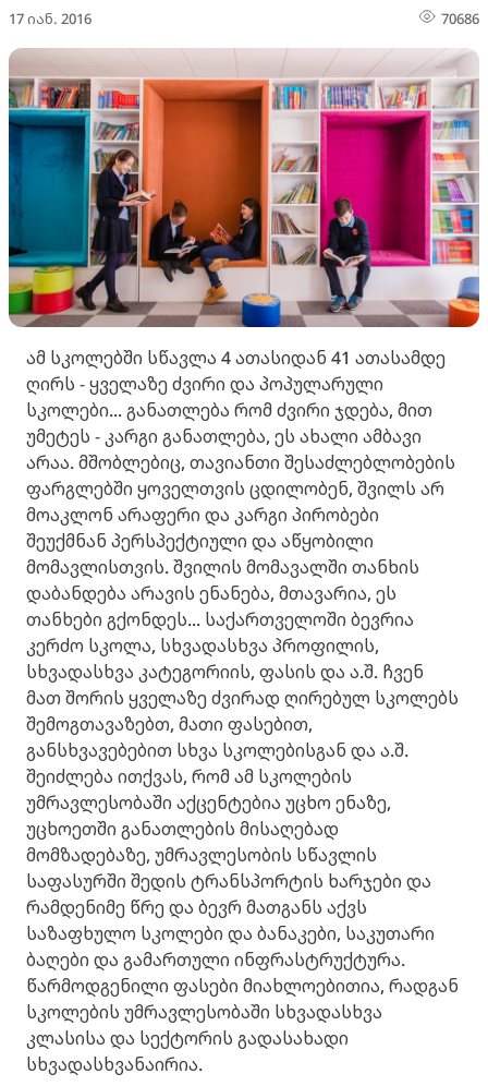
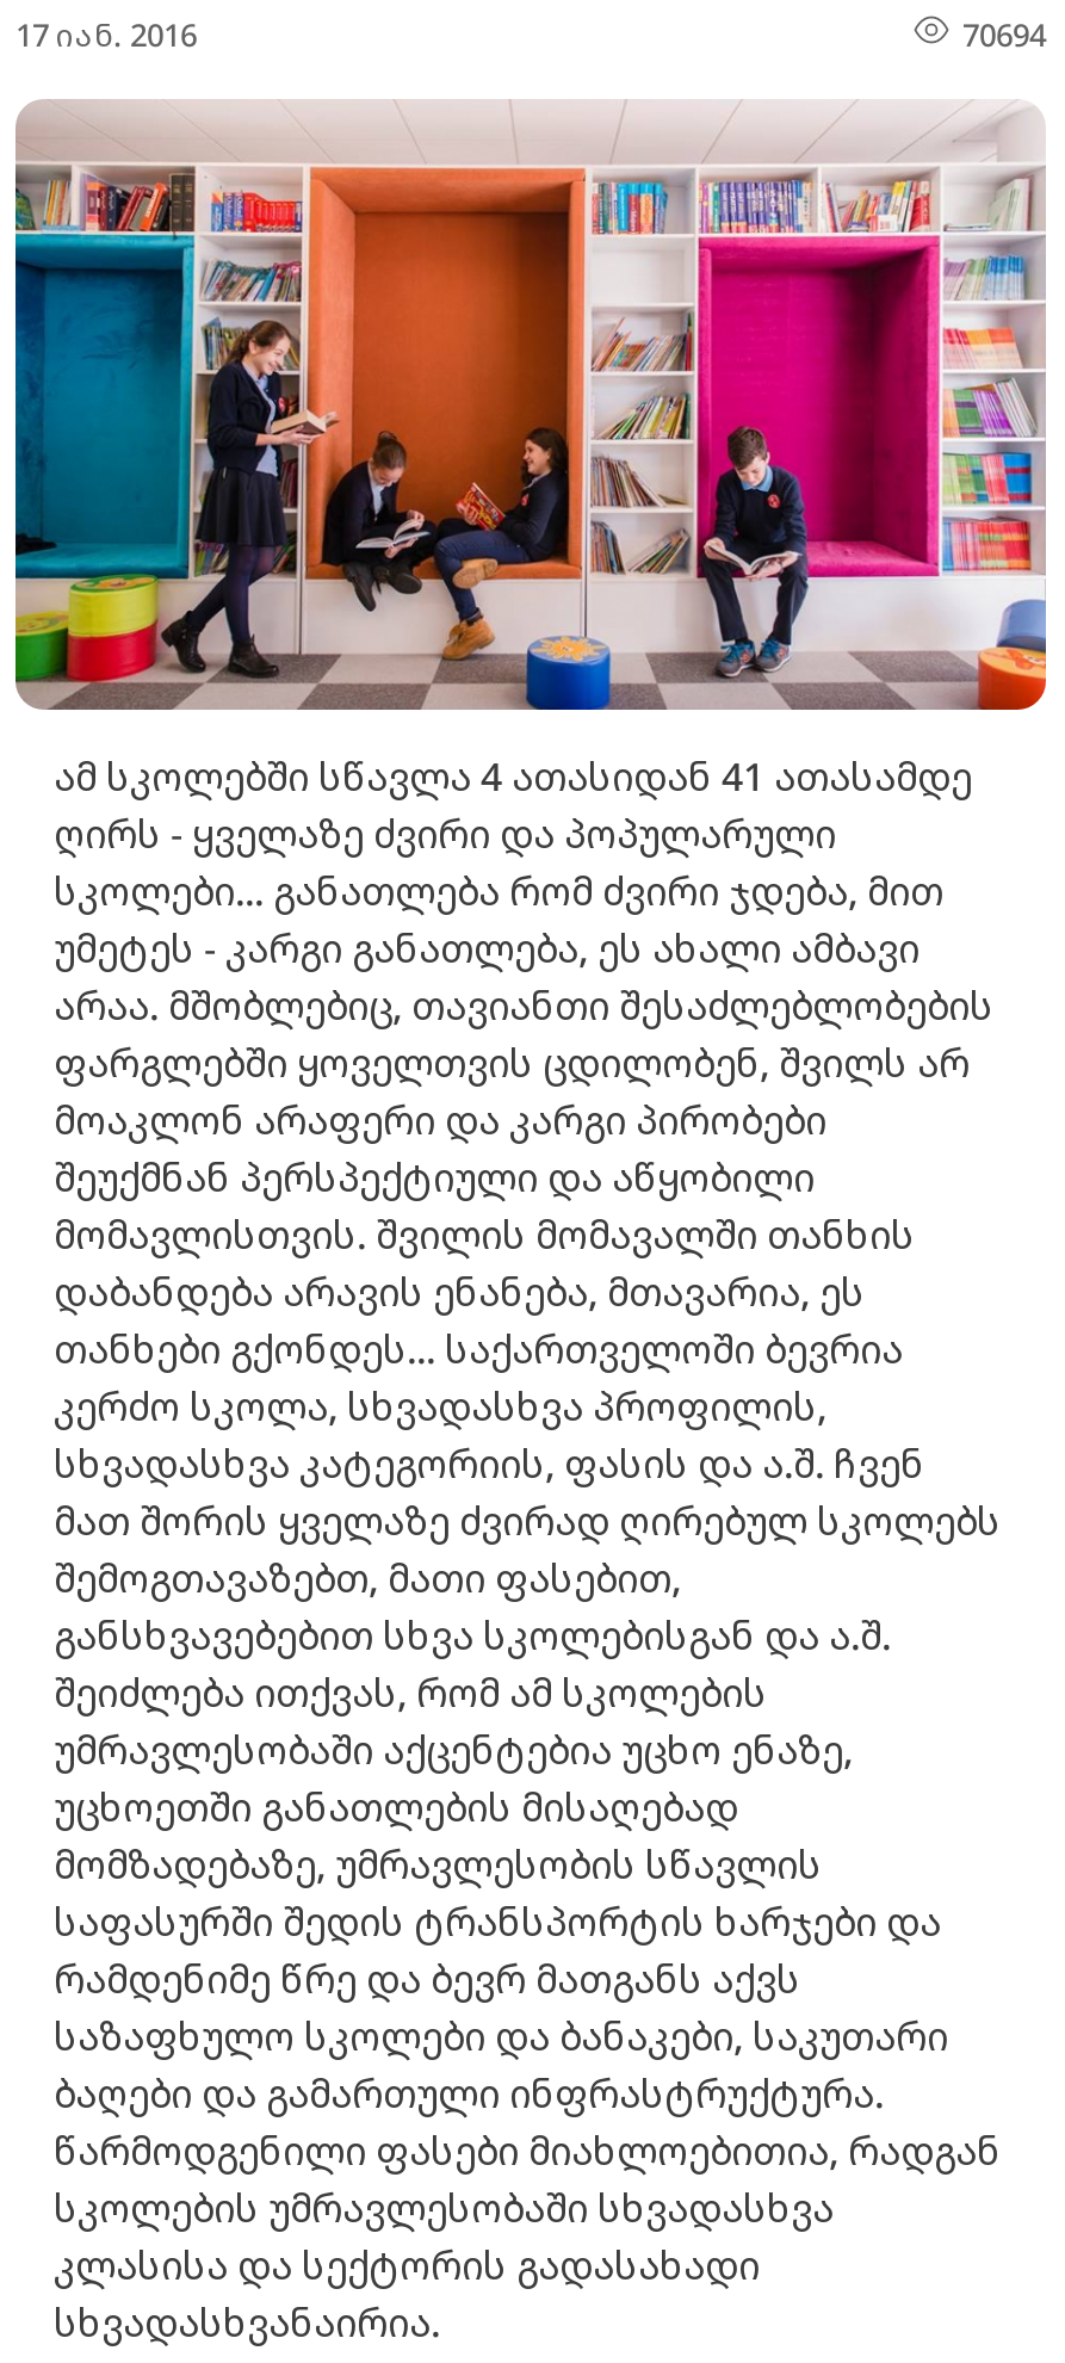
- 70686
+ 70694
